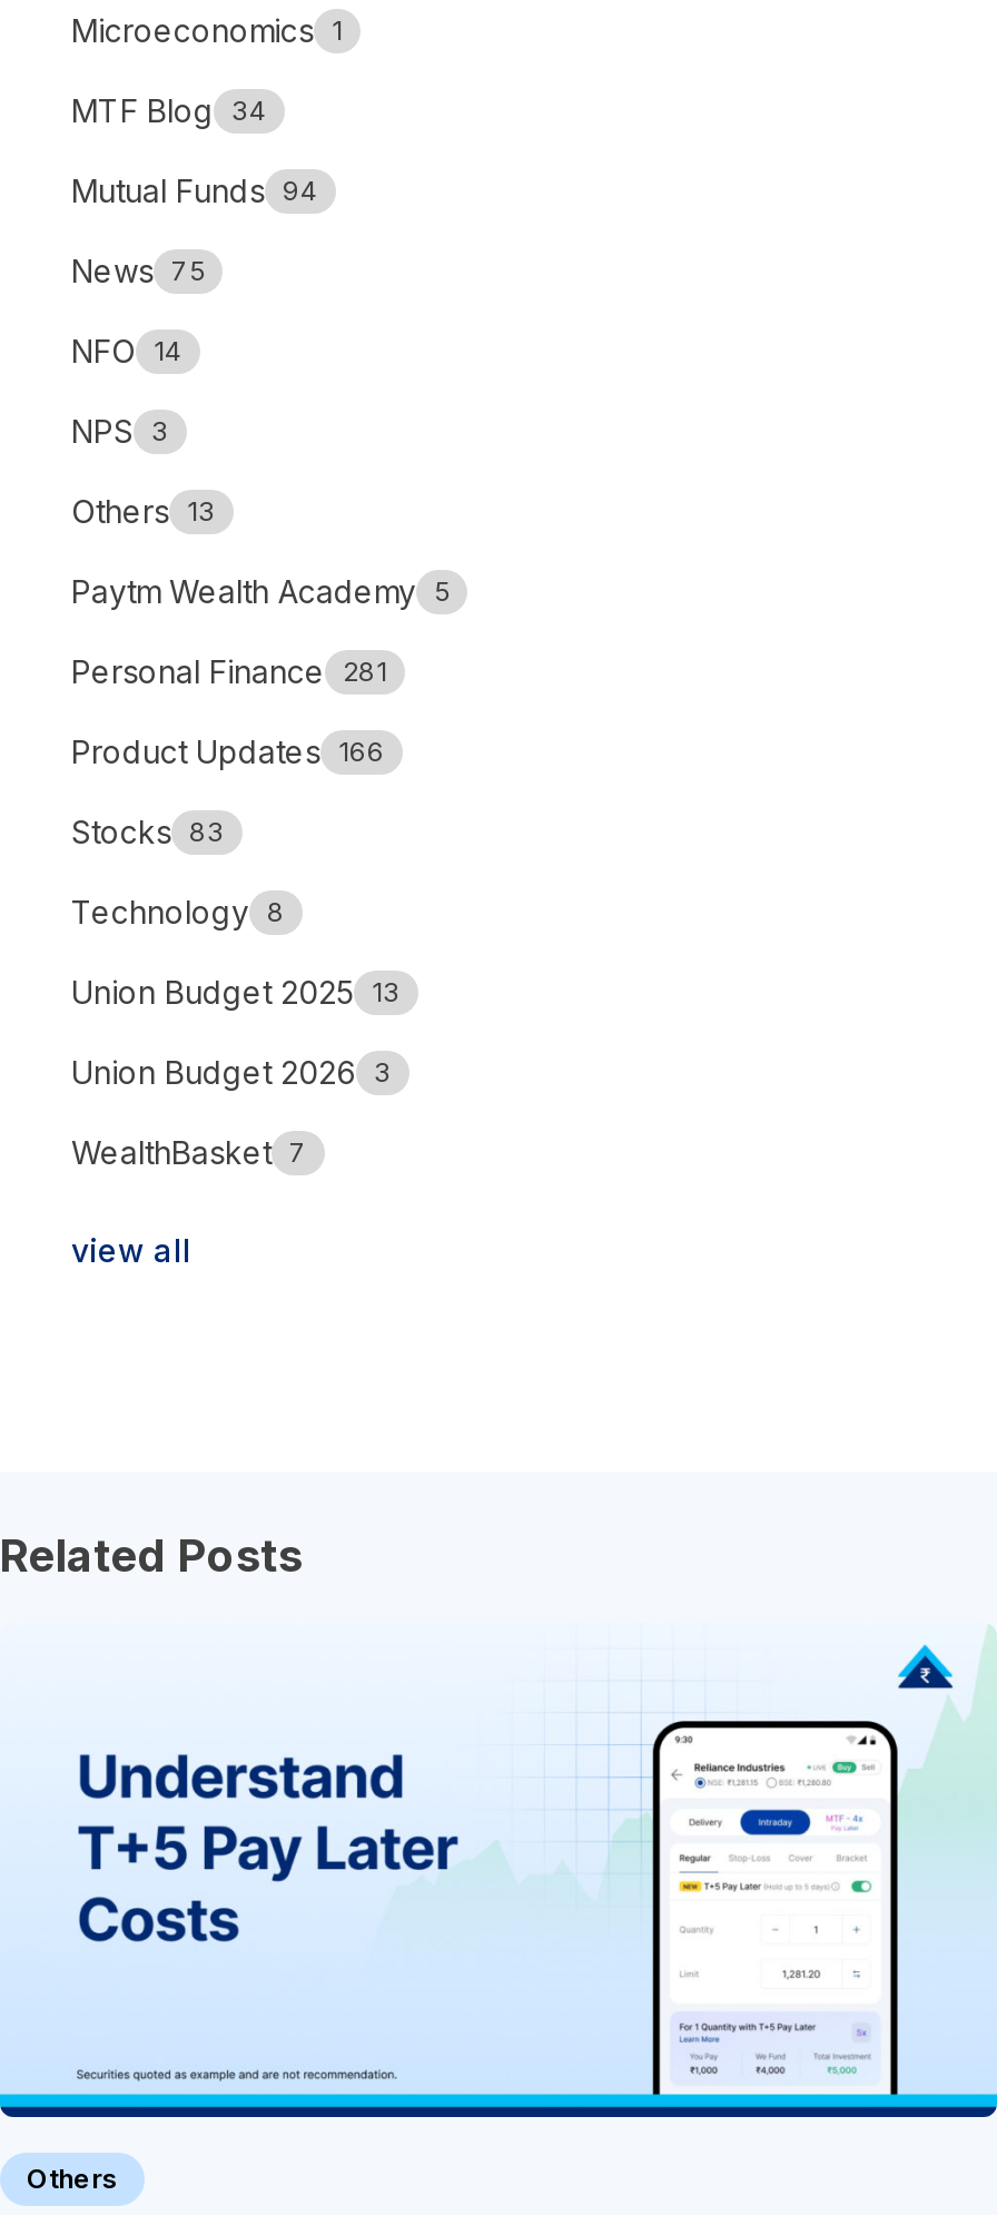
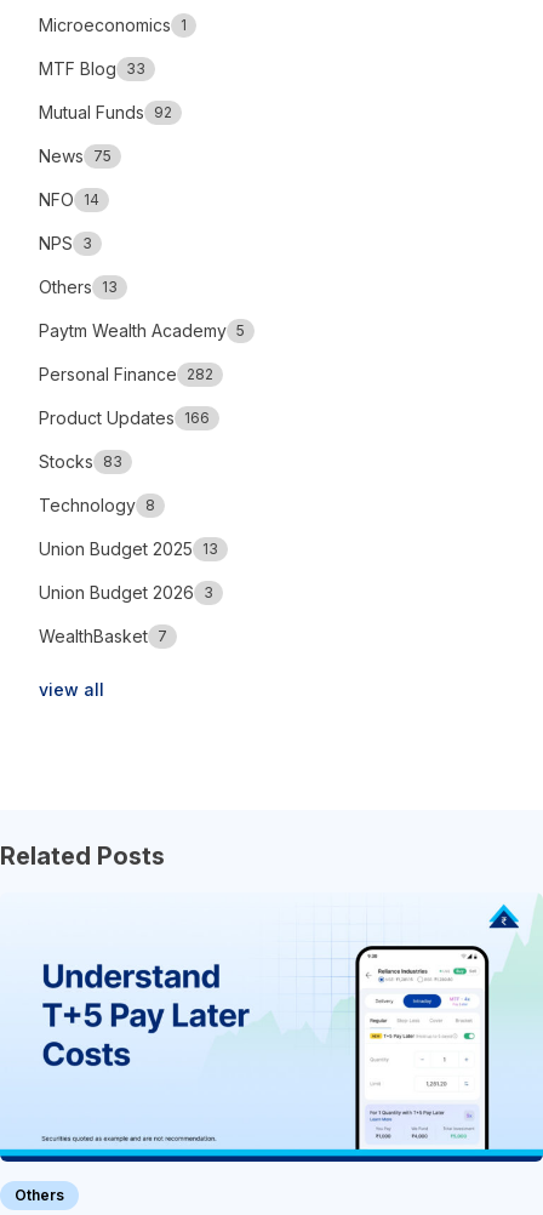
- MTF Blog 34
+ MTF Blog 33

- Mutual Funds 94
+ Mutual Funds 92

- Personal Finance 281
+ Personal Finance 282
